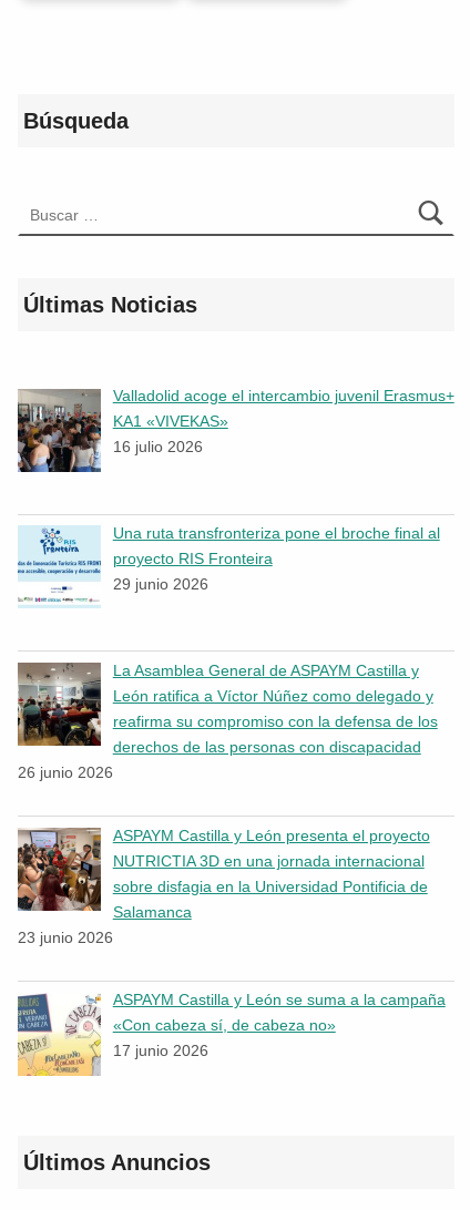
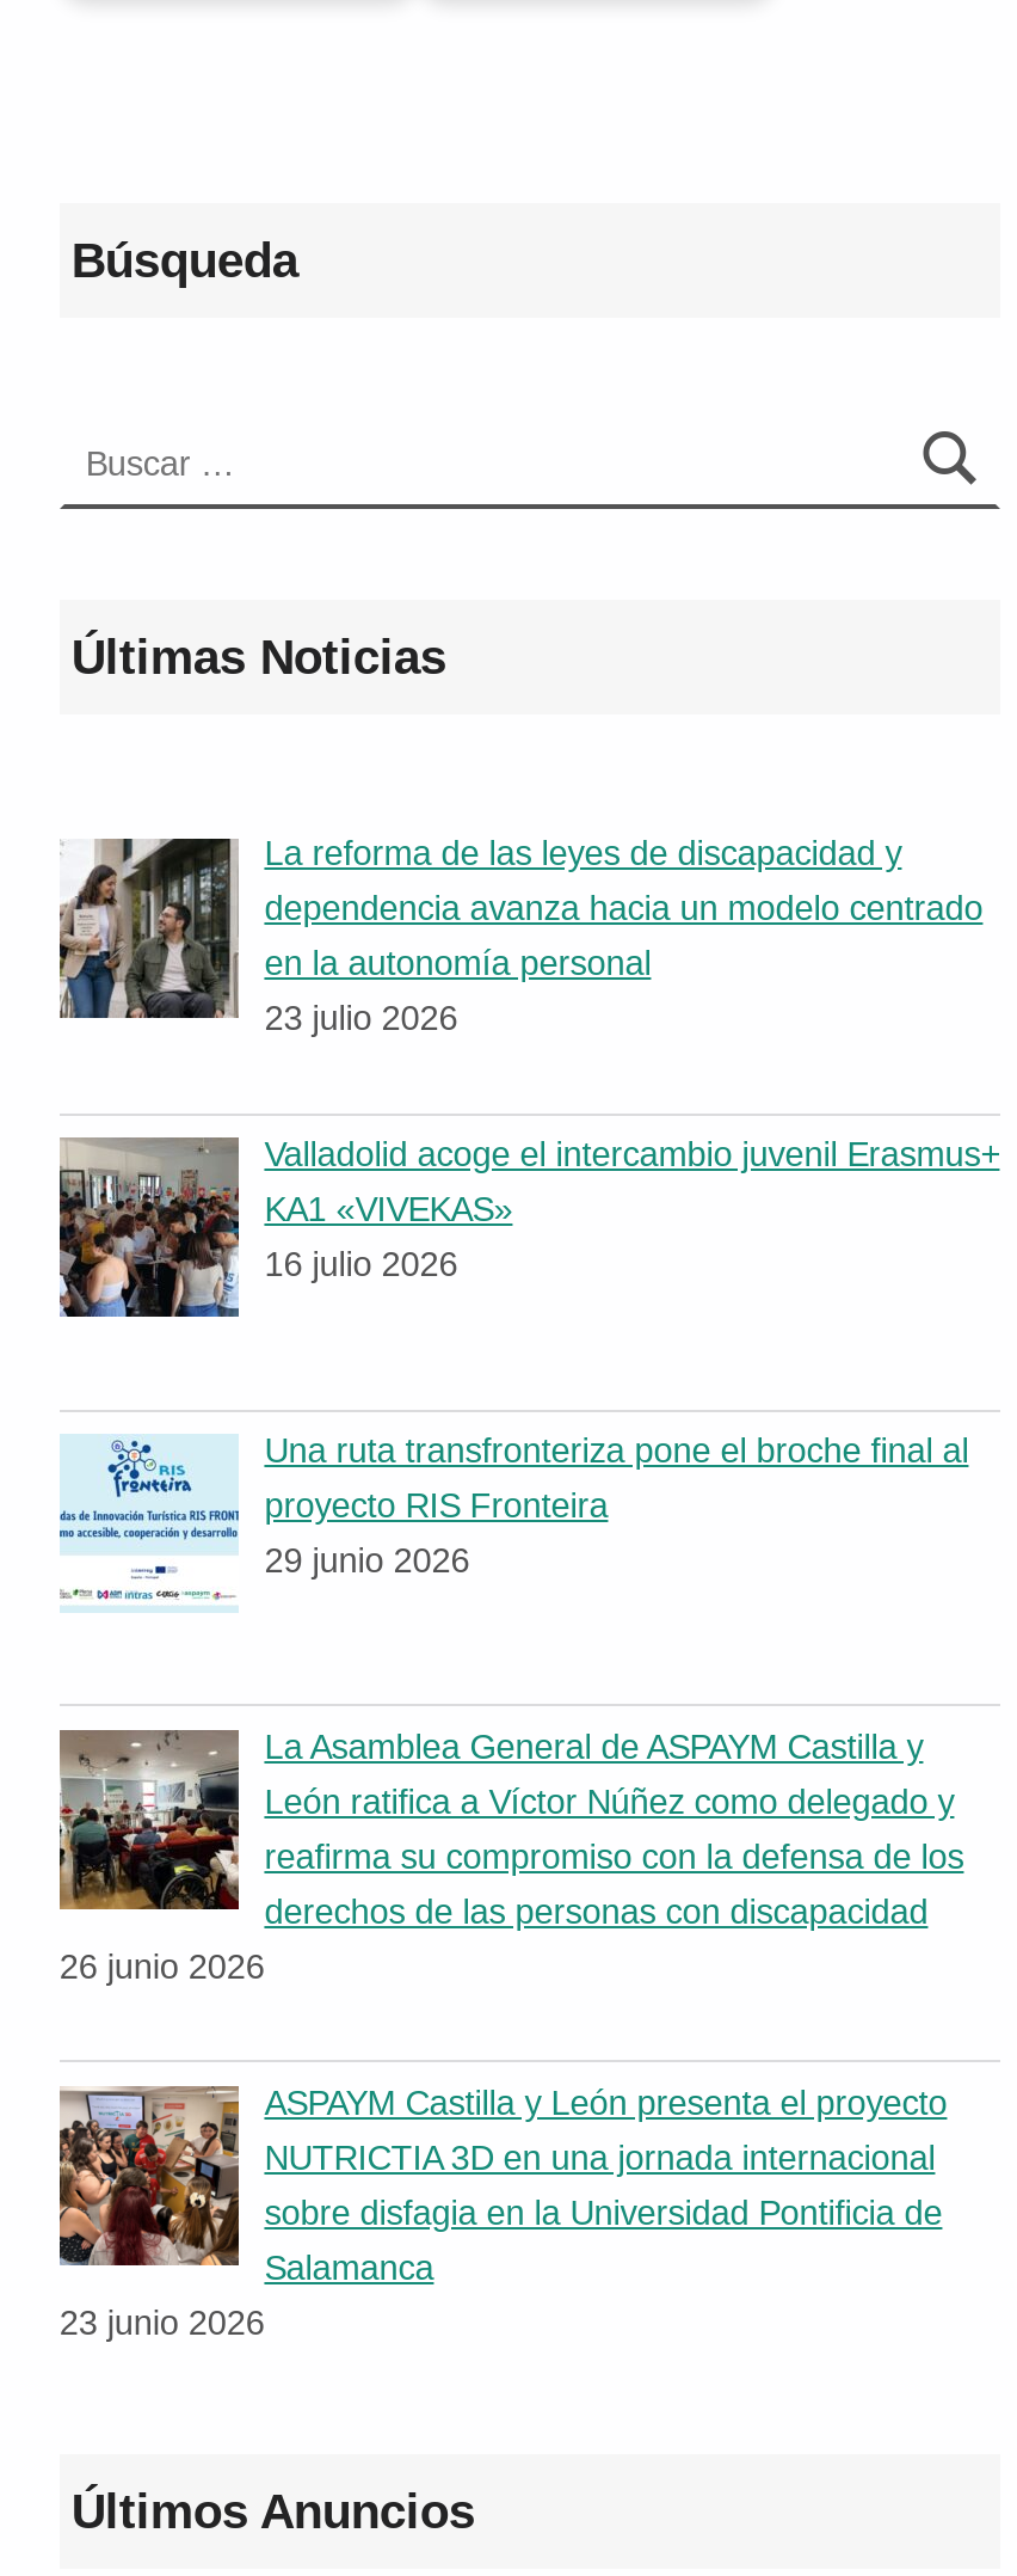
+ [image]
+ La reforma de las leyes de discapacidad y
+ dependencia avanza hacia un modelo centrado
+ en la autonomía personal
+ 23 julio 2026

moved down: [image] | Valladolid acoge el intercambio juvenil Erasmus+ | KA1 «VIVEKAS» | ... | Salamanca | 23 junio 2026

- [image]
- ASPAYM Castilla y León se suma a la campaña
- «Con cabeza sí, de cabeza no»
- 17 junio 2026
